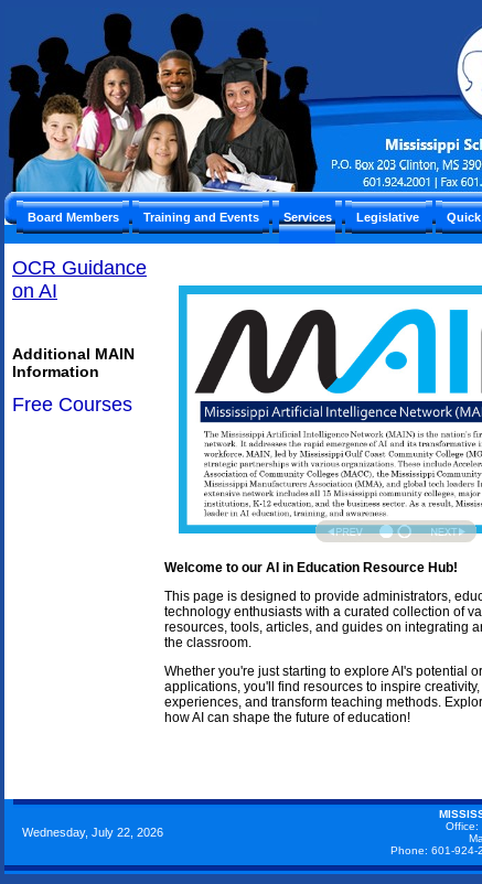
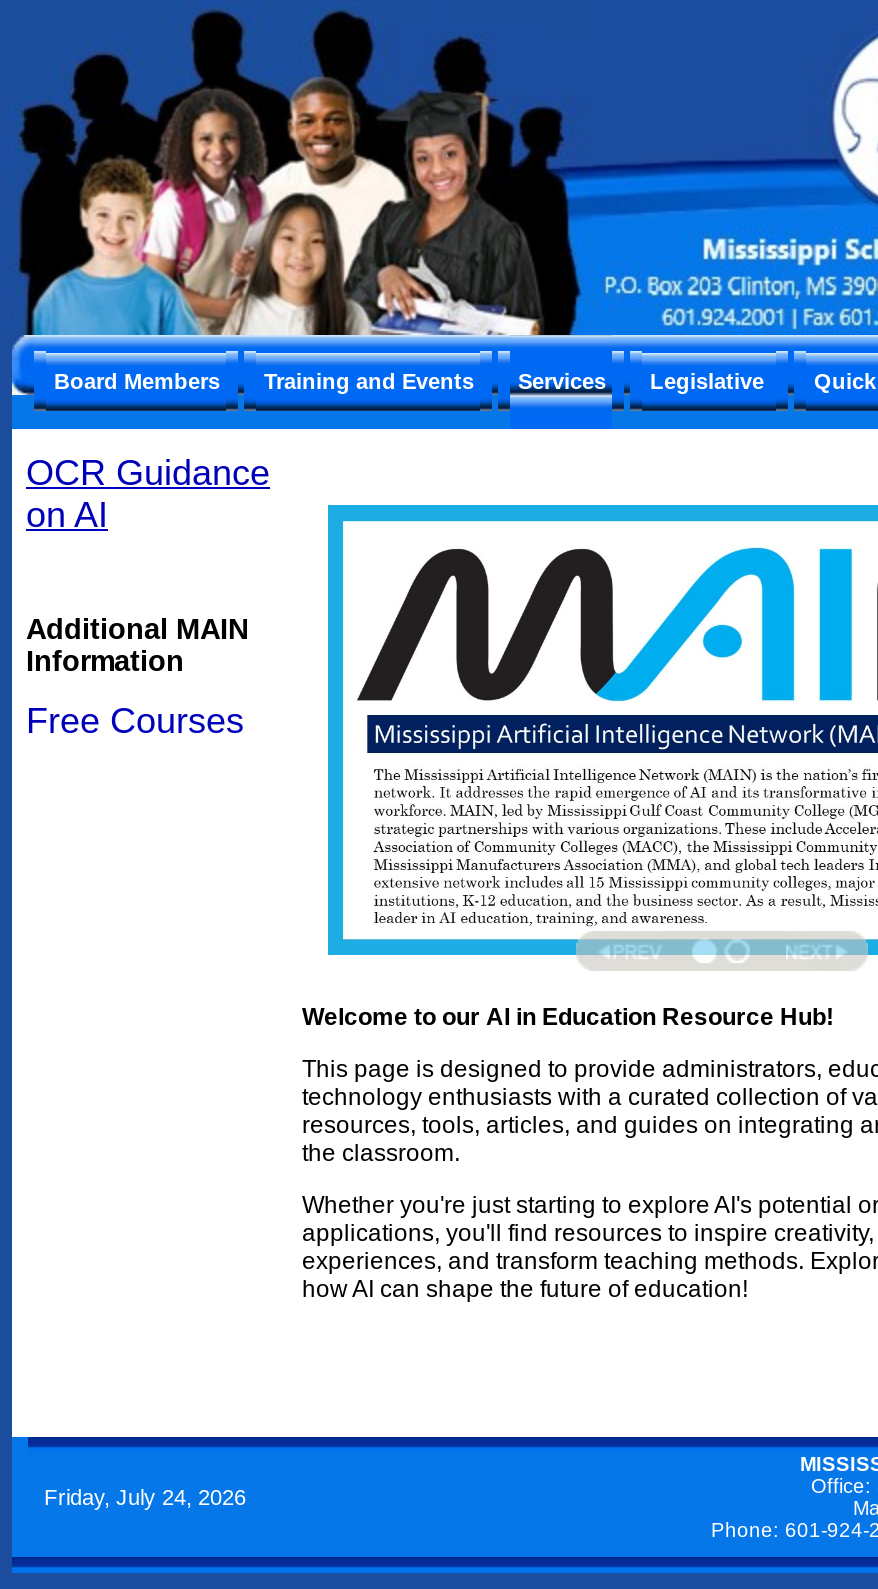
- Wednesday, July 22, 2026
+ Friday, July 24, 2026
